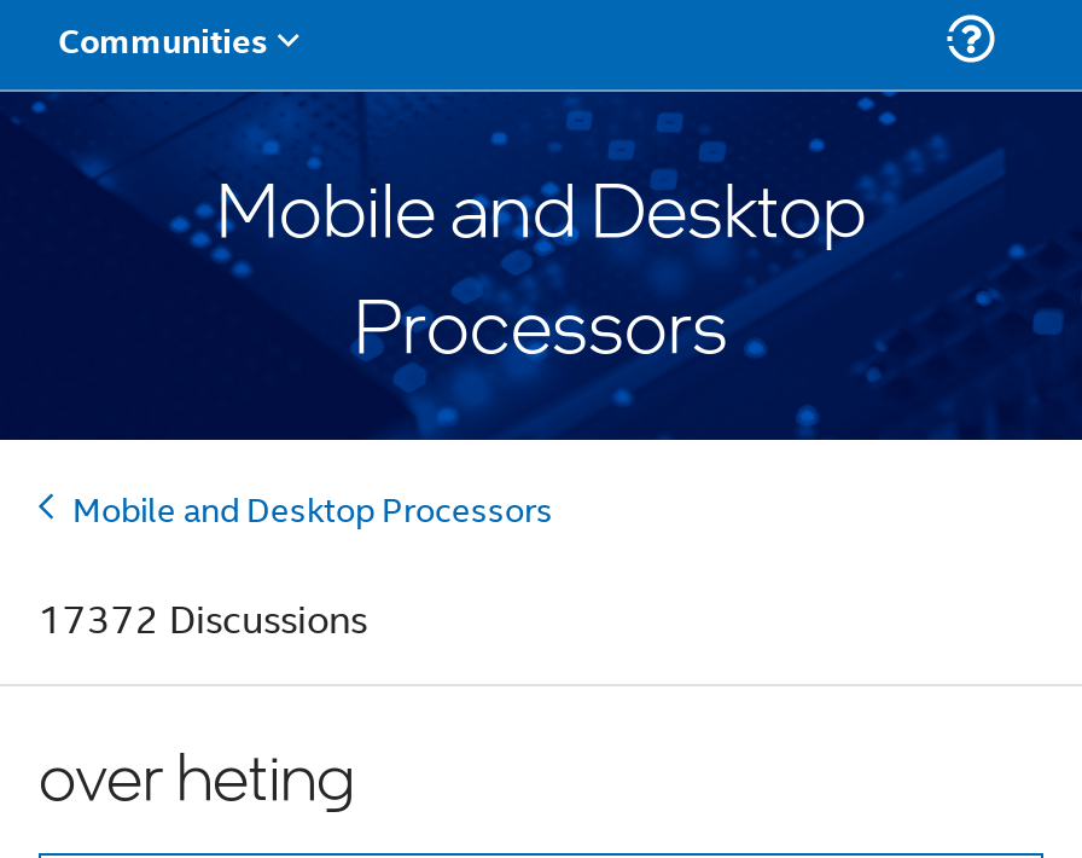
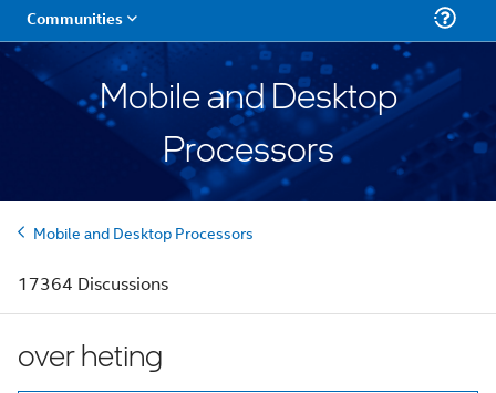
- 17372 Discussions
+ 17364 Discussions
